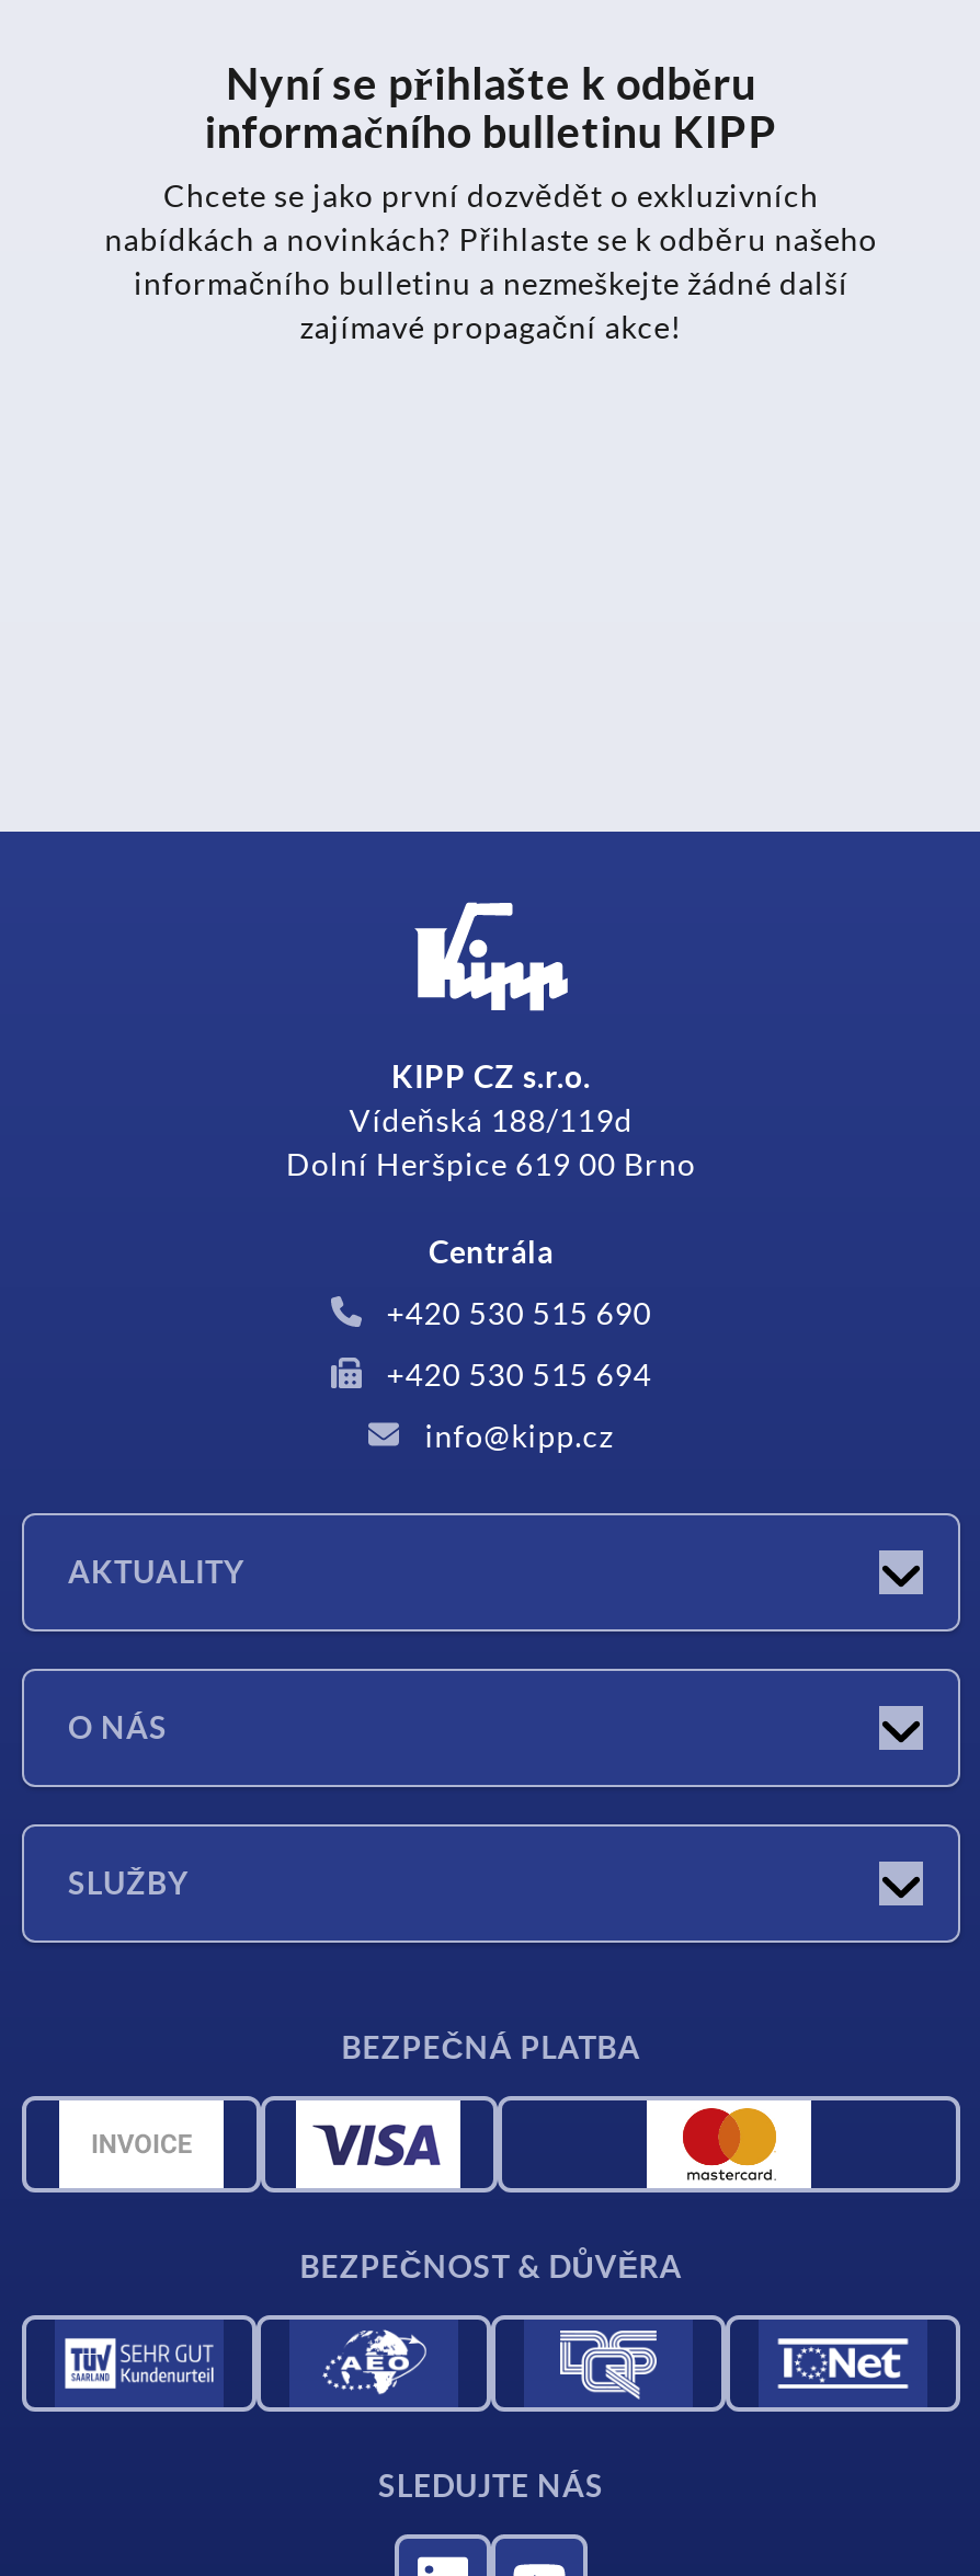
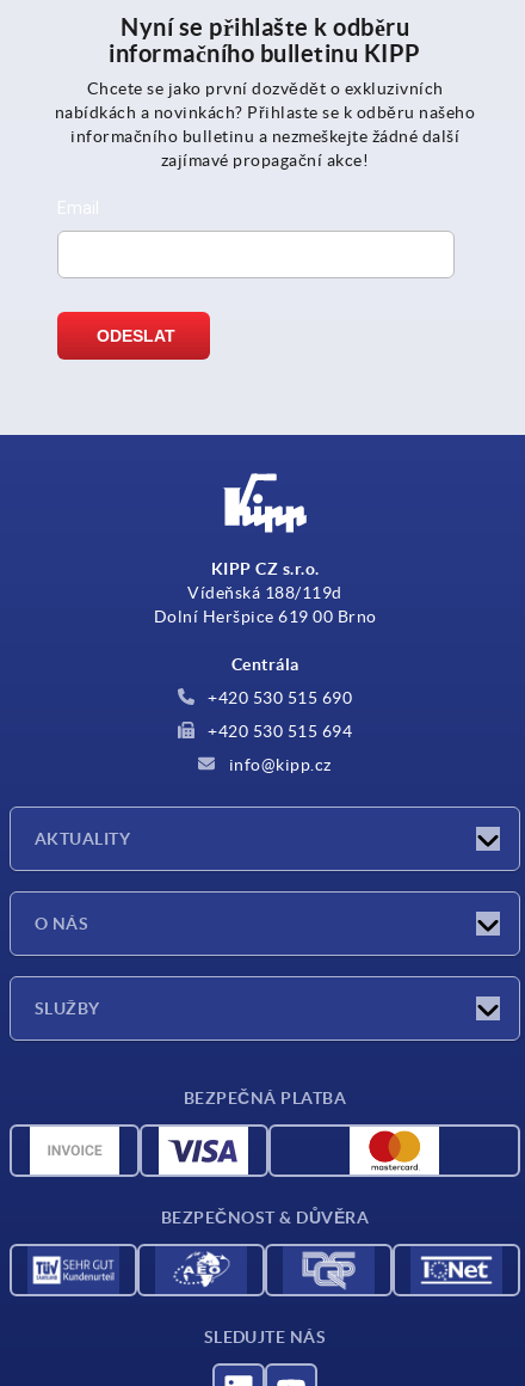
+ [image]
